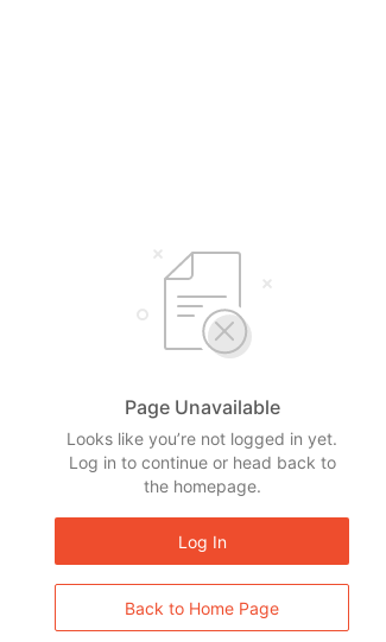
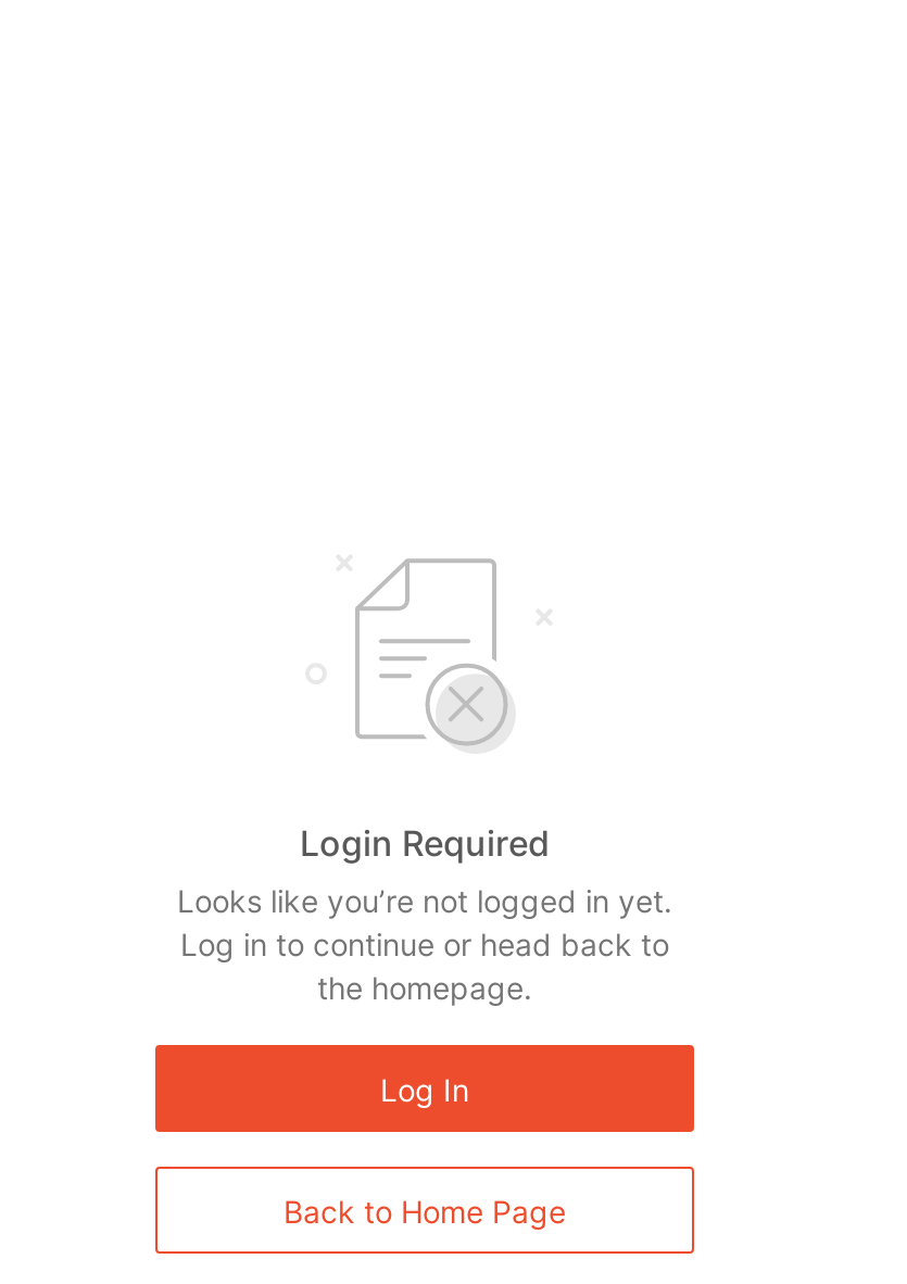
- Page Unavailable
+ Login Required
